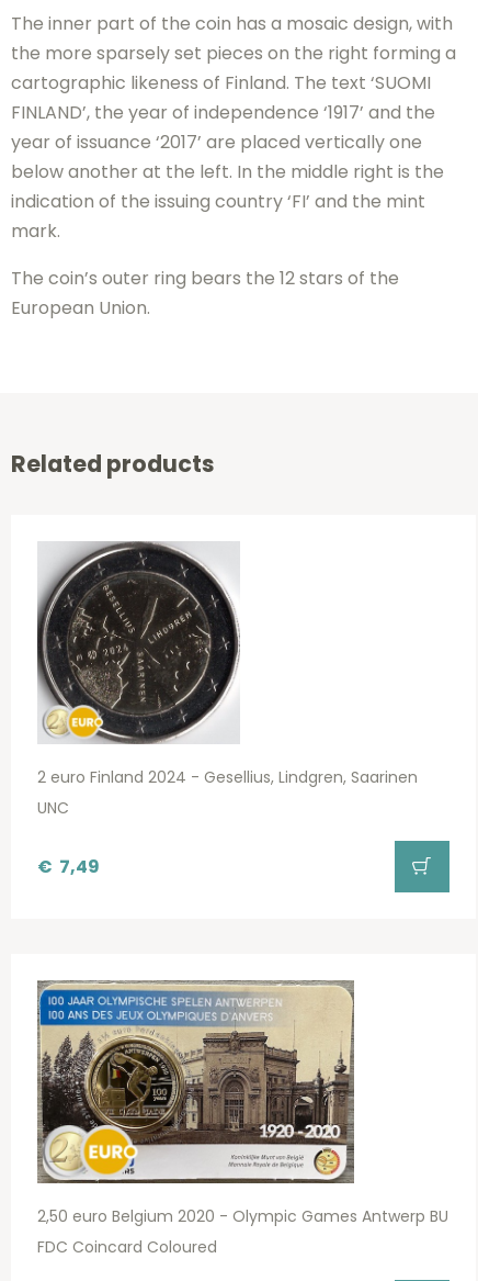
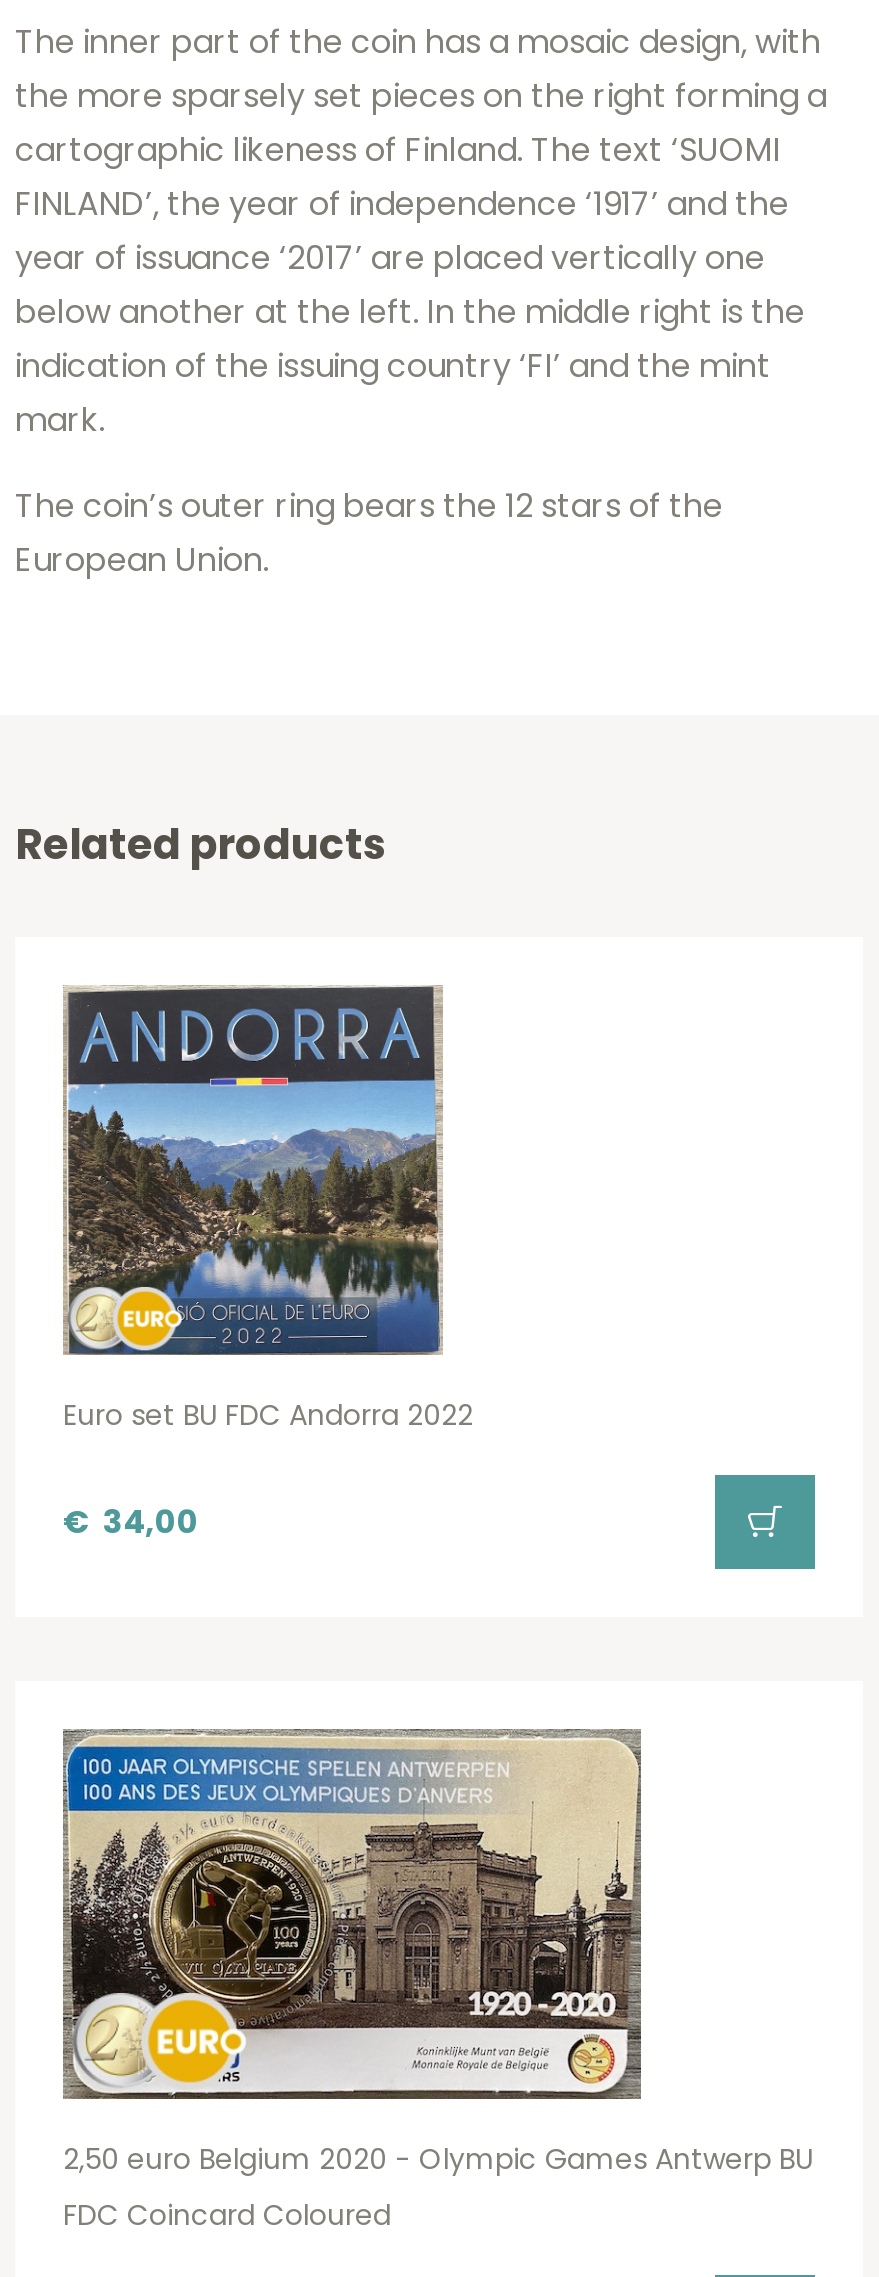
- [image]
- 2 euro Finland 2024 - Gesellius, Lindgren, Saarinen
- UNC
+ [image]
+ Euro set BU FDC Andorra 2022

- € 7,49
+ € 34,00
